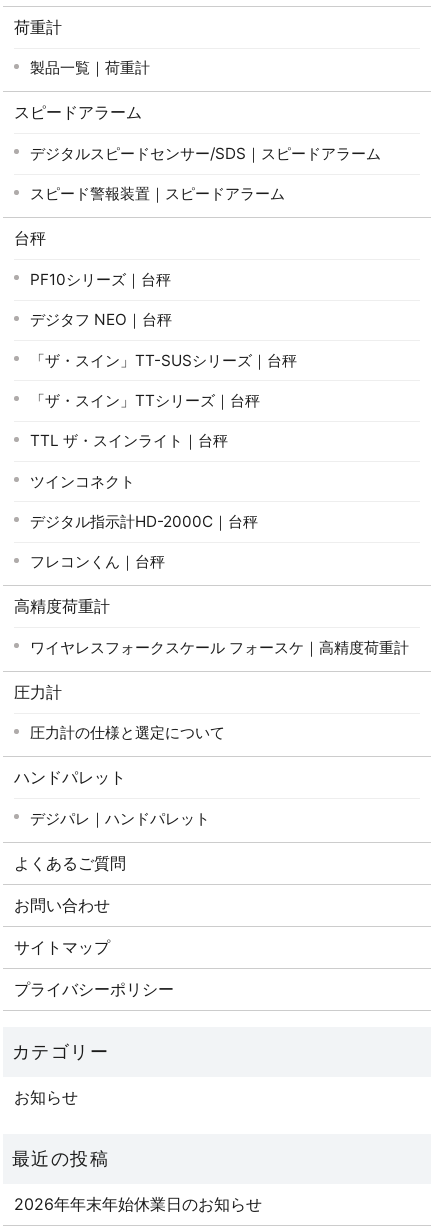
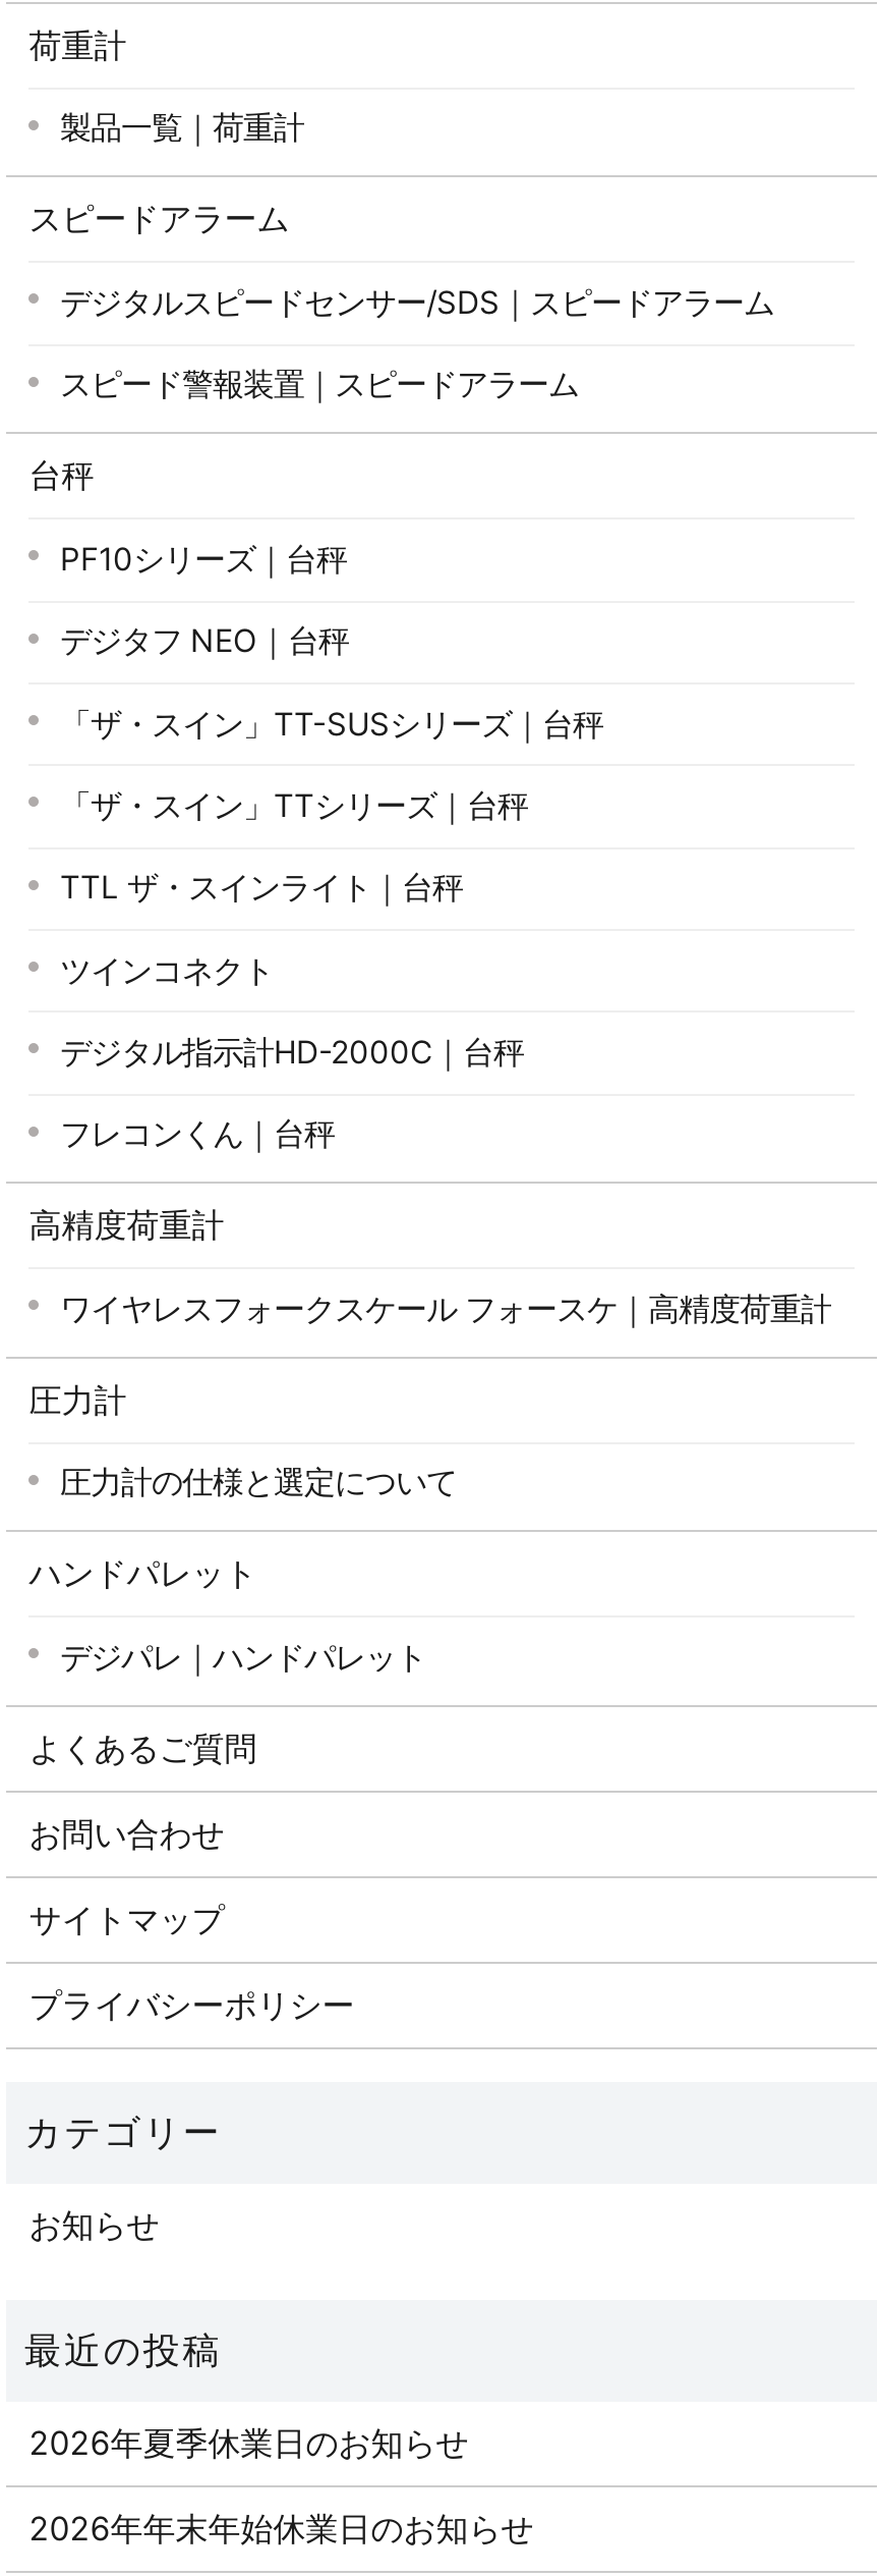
+ 2026年夏季休業日のお知らせ
